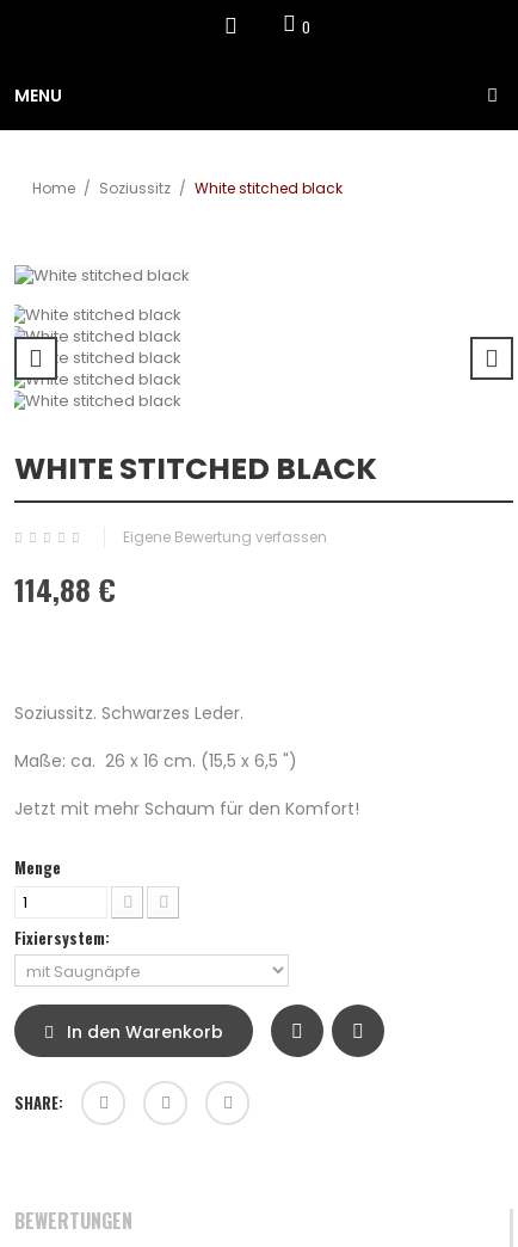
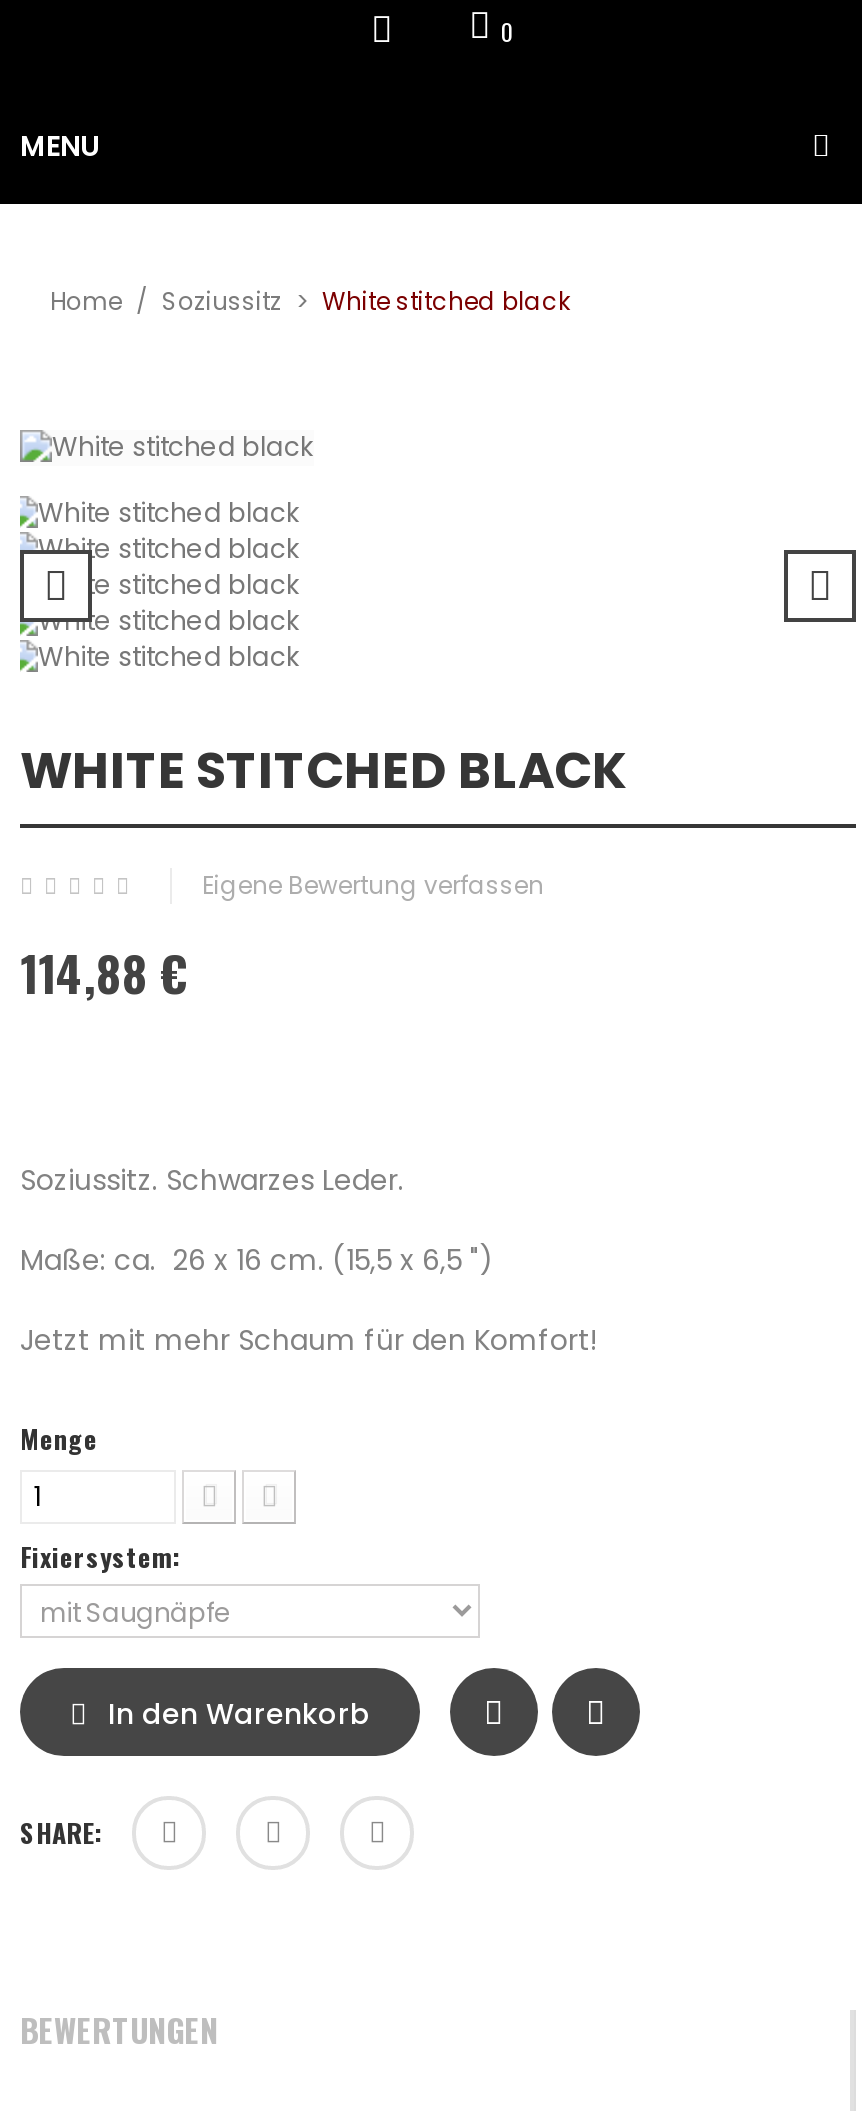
- Home / Soziussitz / White stitched black
+ Home / Soziussitz > White stitched black
